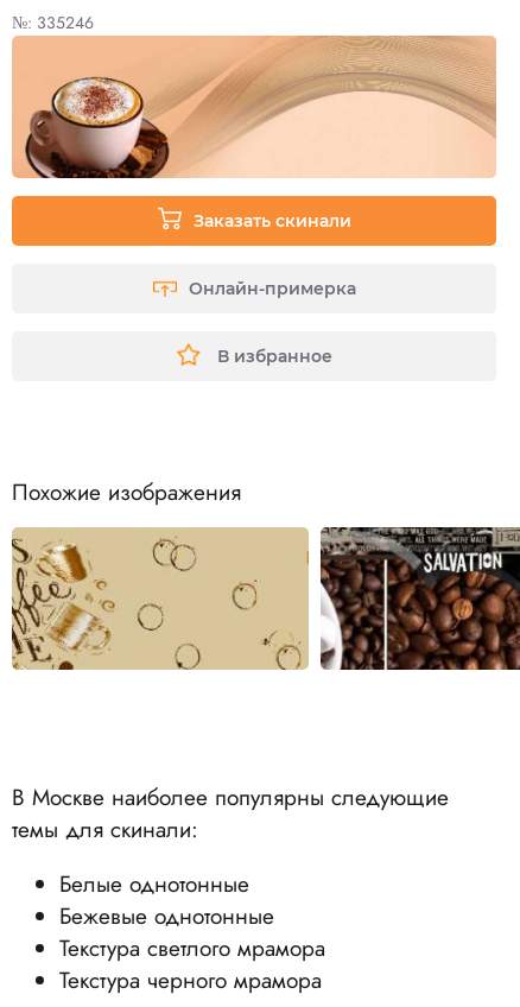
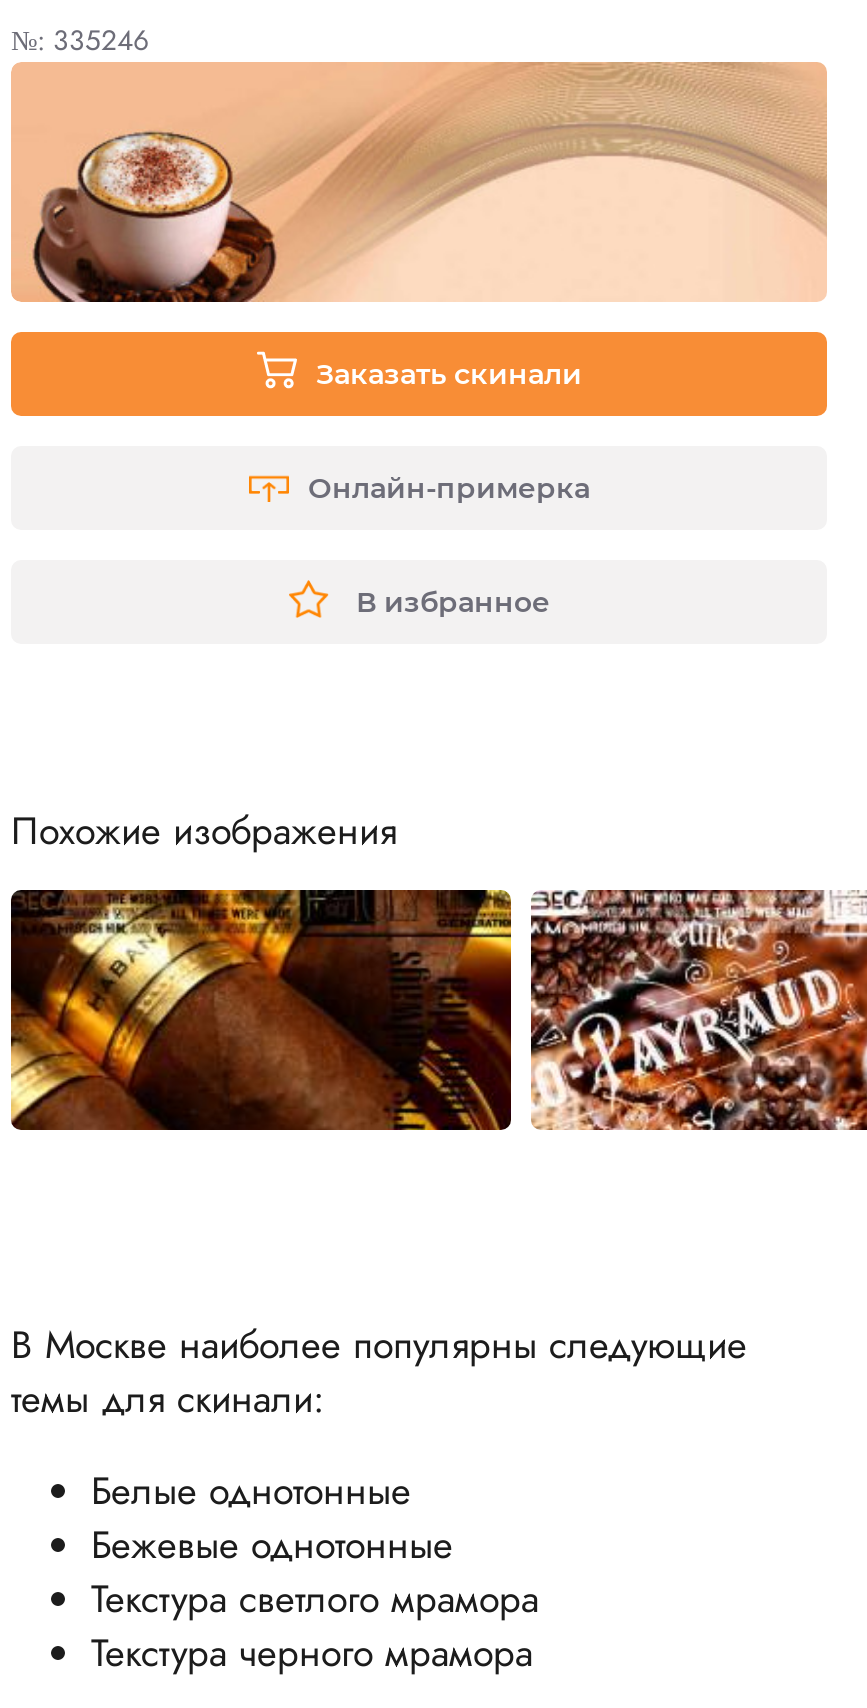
- [image]
+ [image]

- [image]
+ [image]
